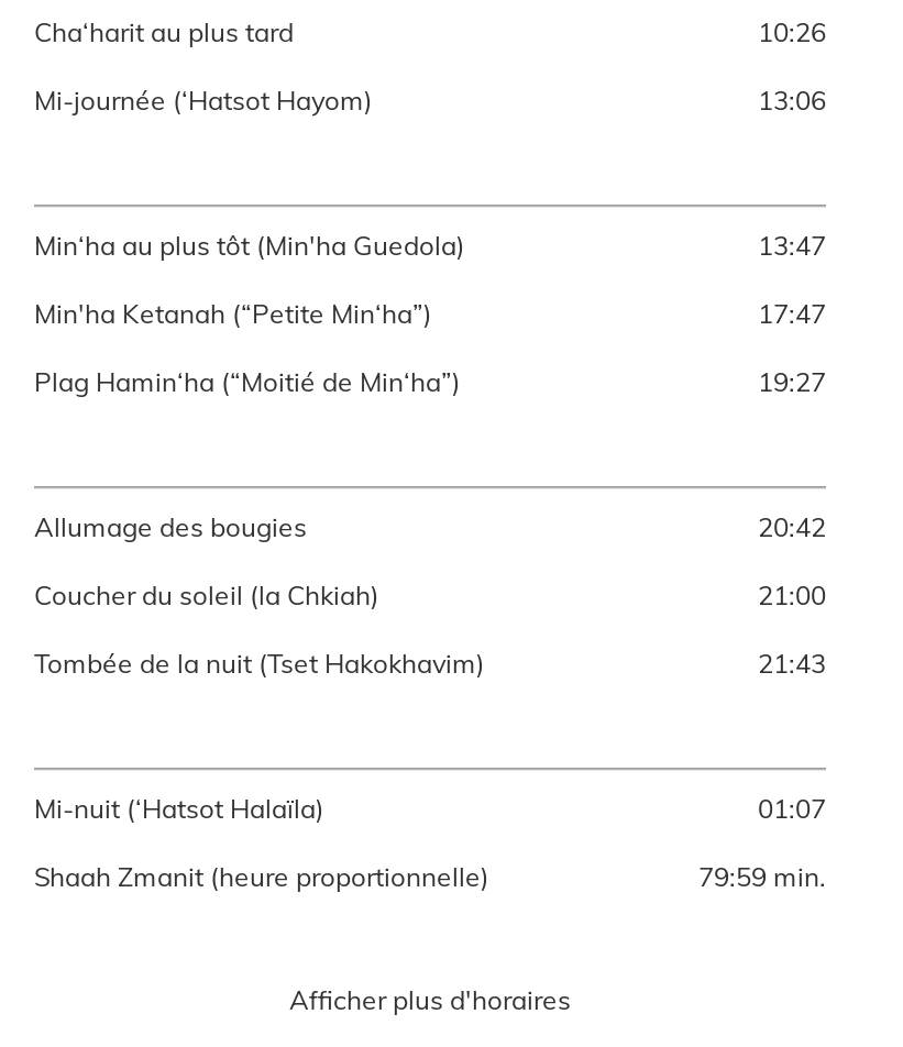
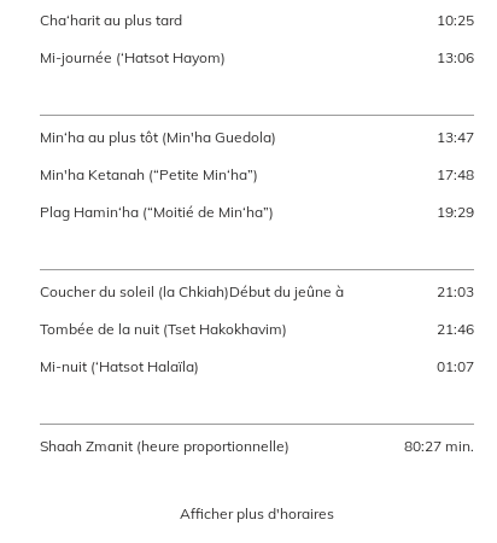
- 10:26
+ 10:25

- 17:47
+ 17:48

- 19:27
+ 19:29

- 20:42
- Allumage des bougies
- 21:00
- Coucher du soleil (la Chkiah)
- 21:43
+ 21:03
+ Coucher du soleil (la Chkiah)Début du jeûne à
+ 21:46

moved up: 01:07 | Mi-nuit (‘Hatsot Halaïla)

- 79:59 min.
+ 80:27 min.
